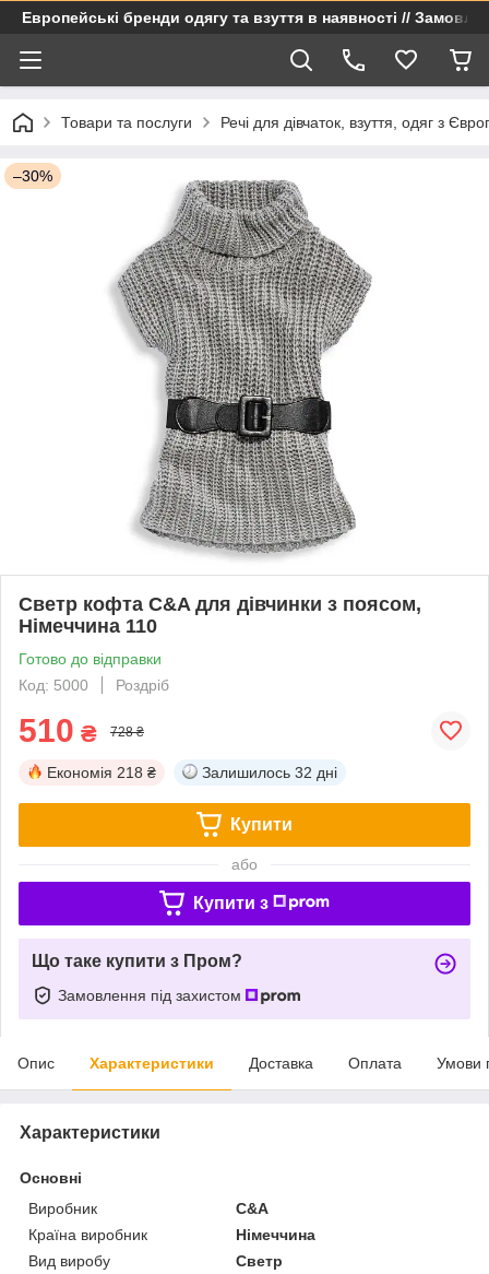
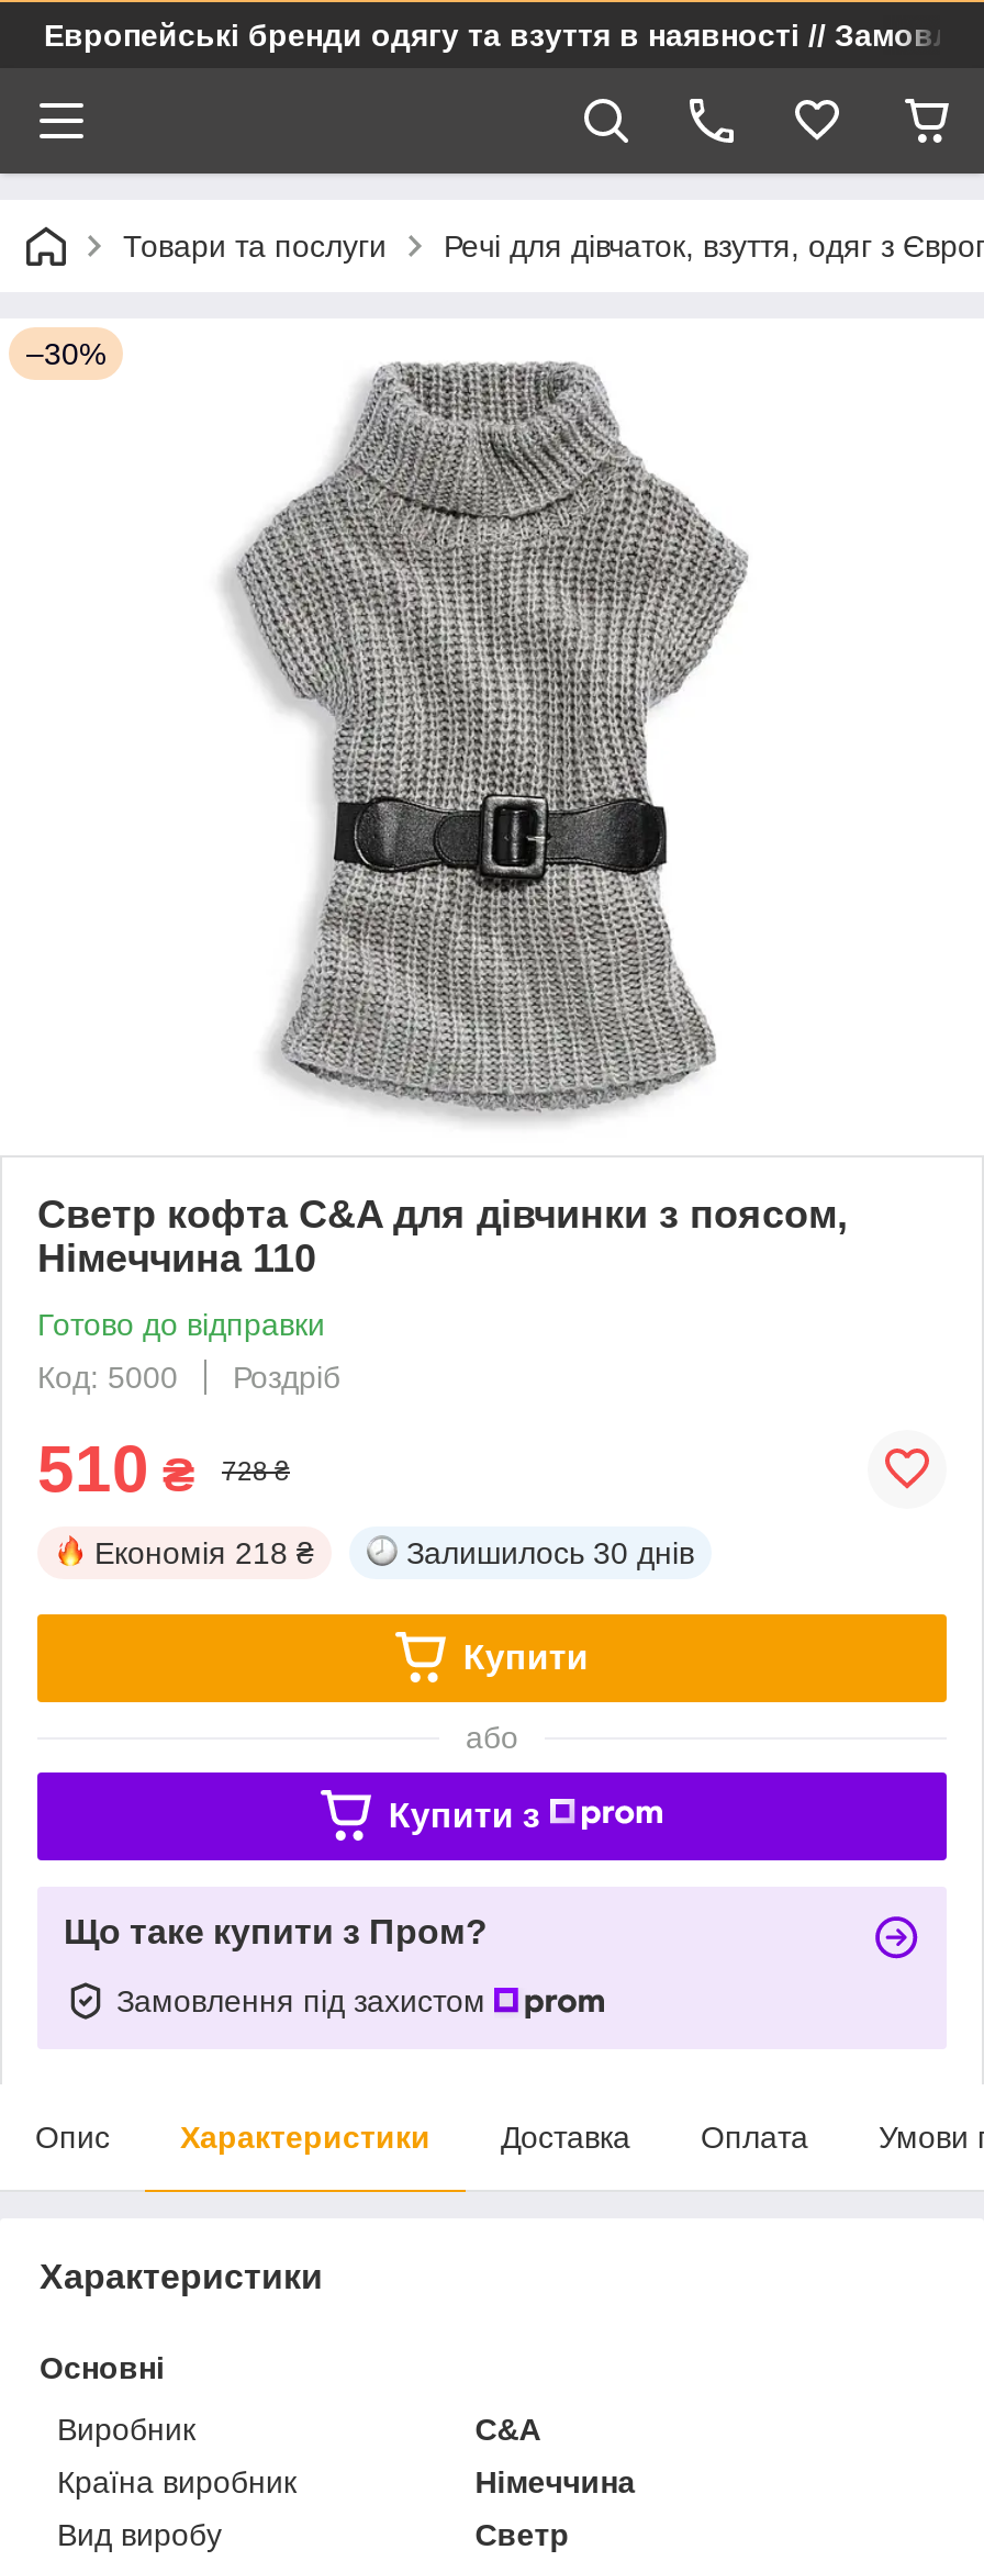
- Залишилось 32 дні
+ Залишилось 30 днів
